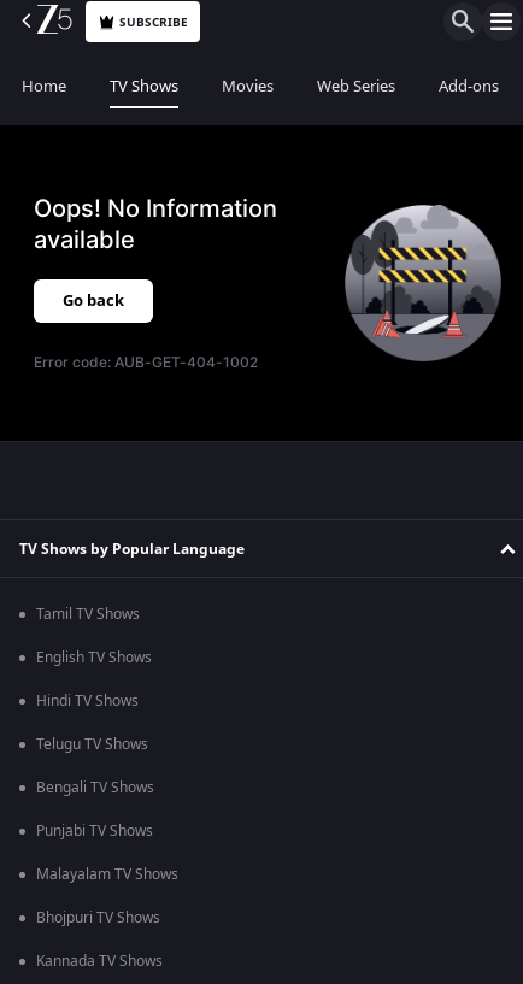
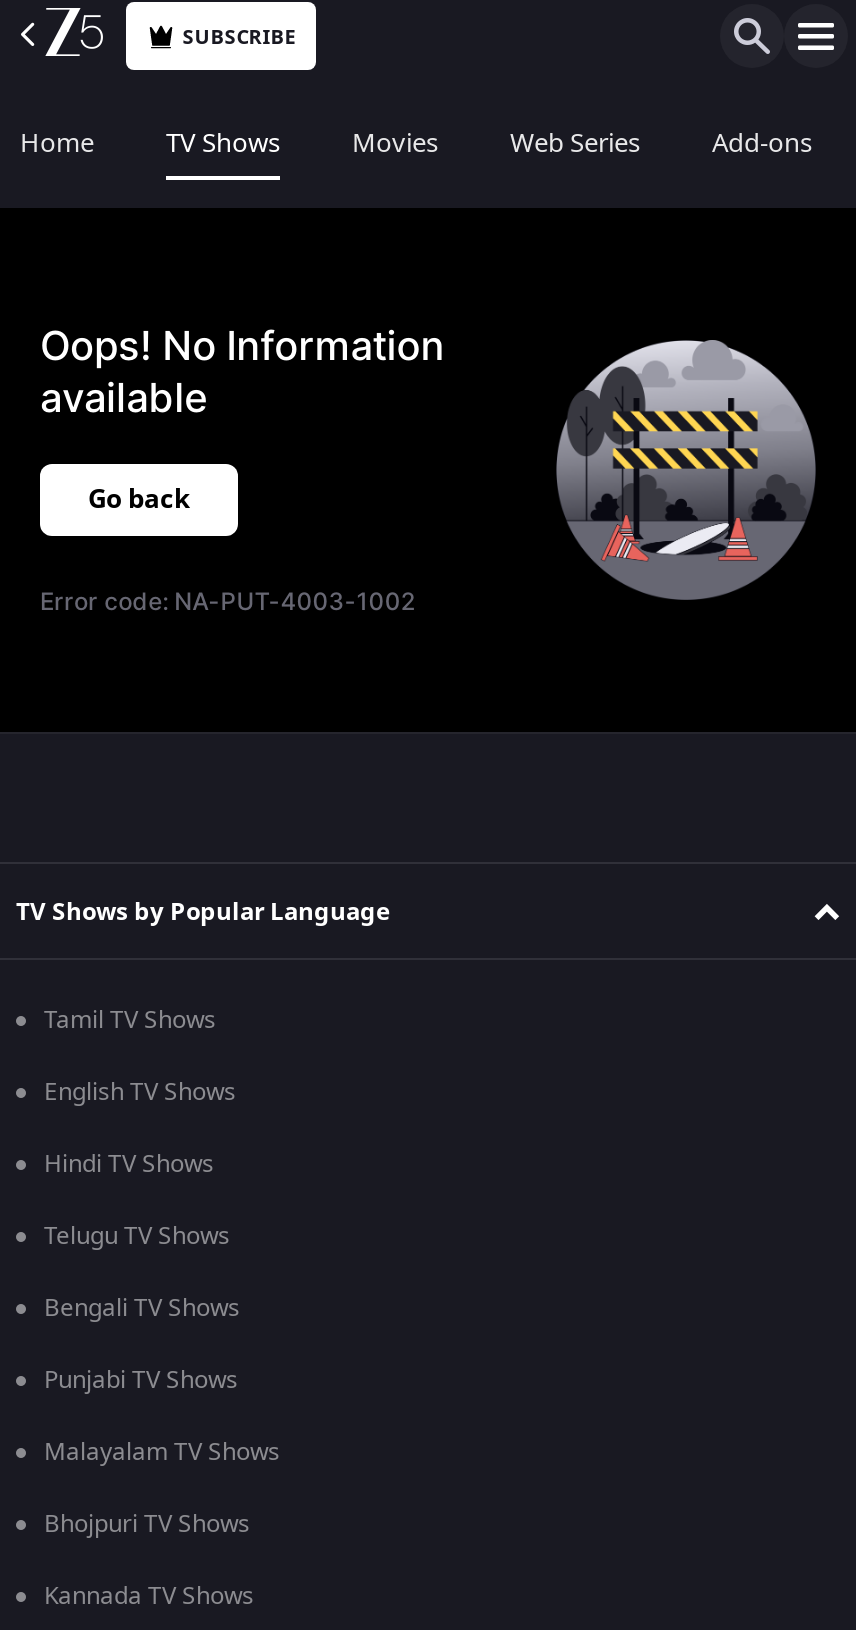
- Error code: AUB-GET-404-1002
+ Error code: NA-PUT-4003-1002
